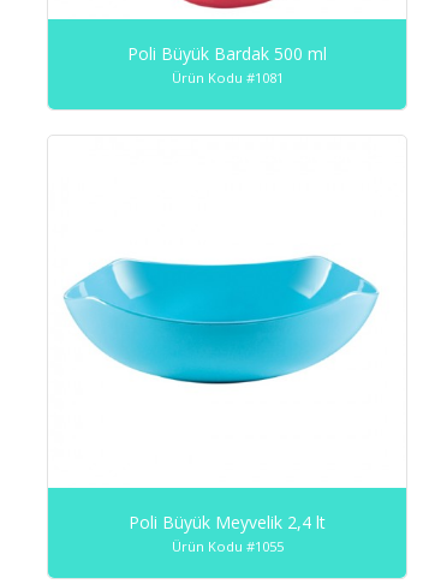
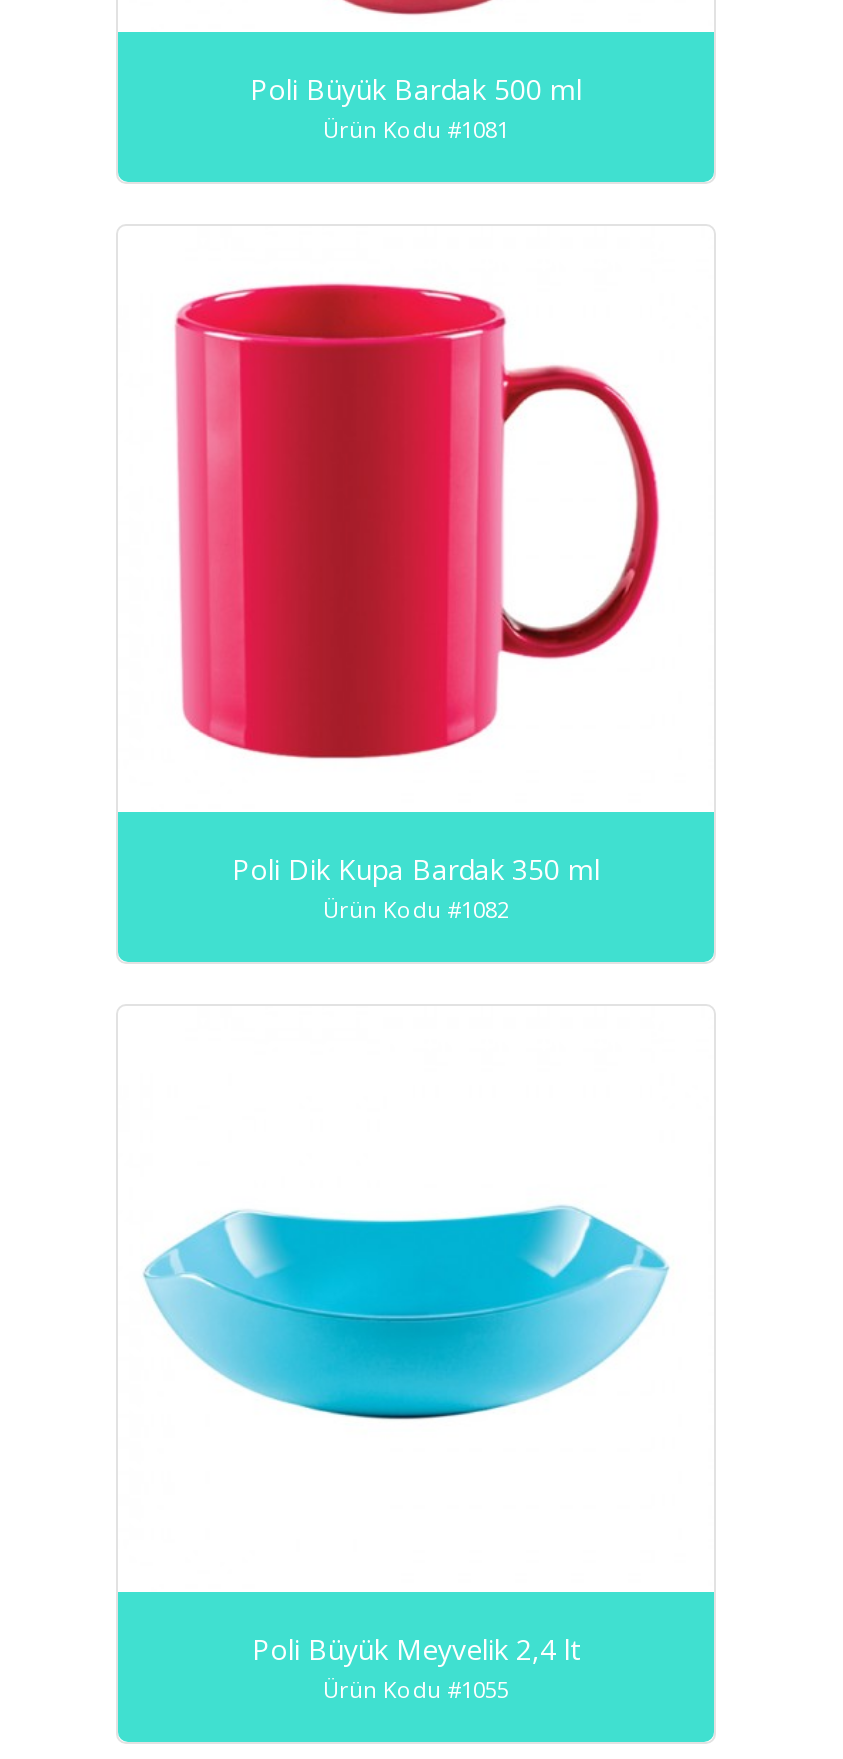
+ [image]

+ Poli Dik Kupa Bardak 350 ml
+ Ürün Kodu #1082
